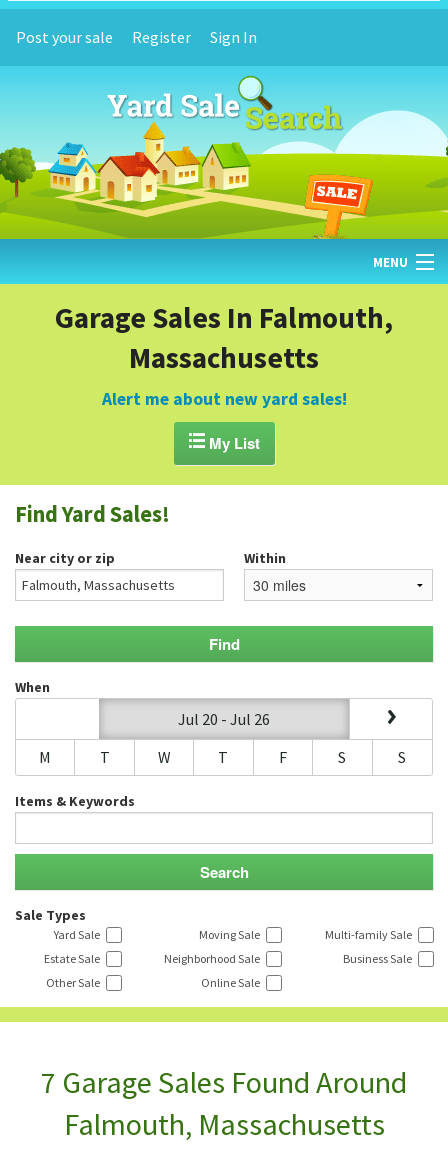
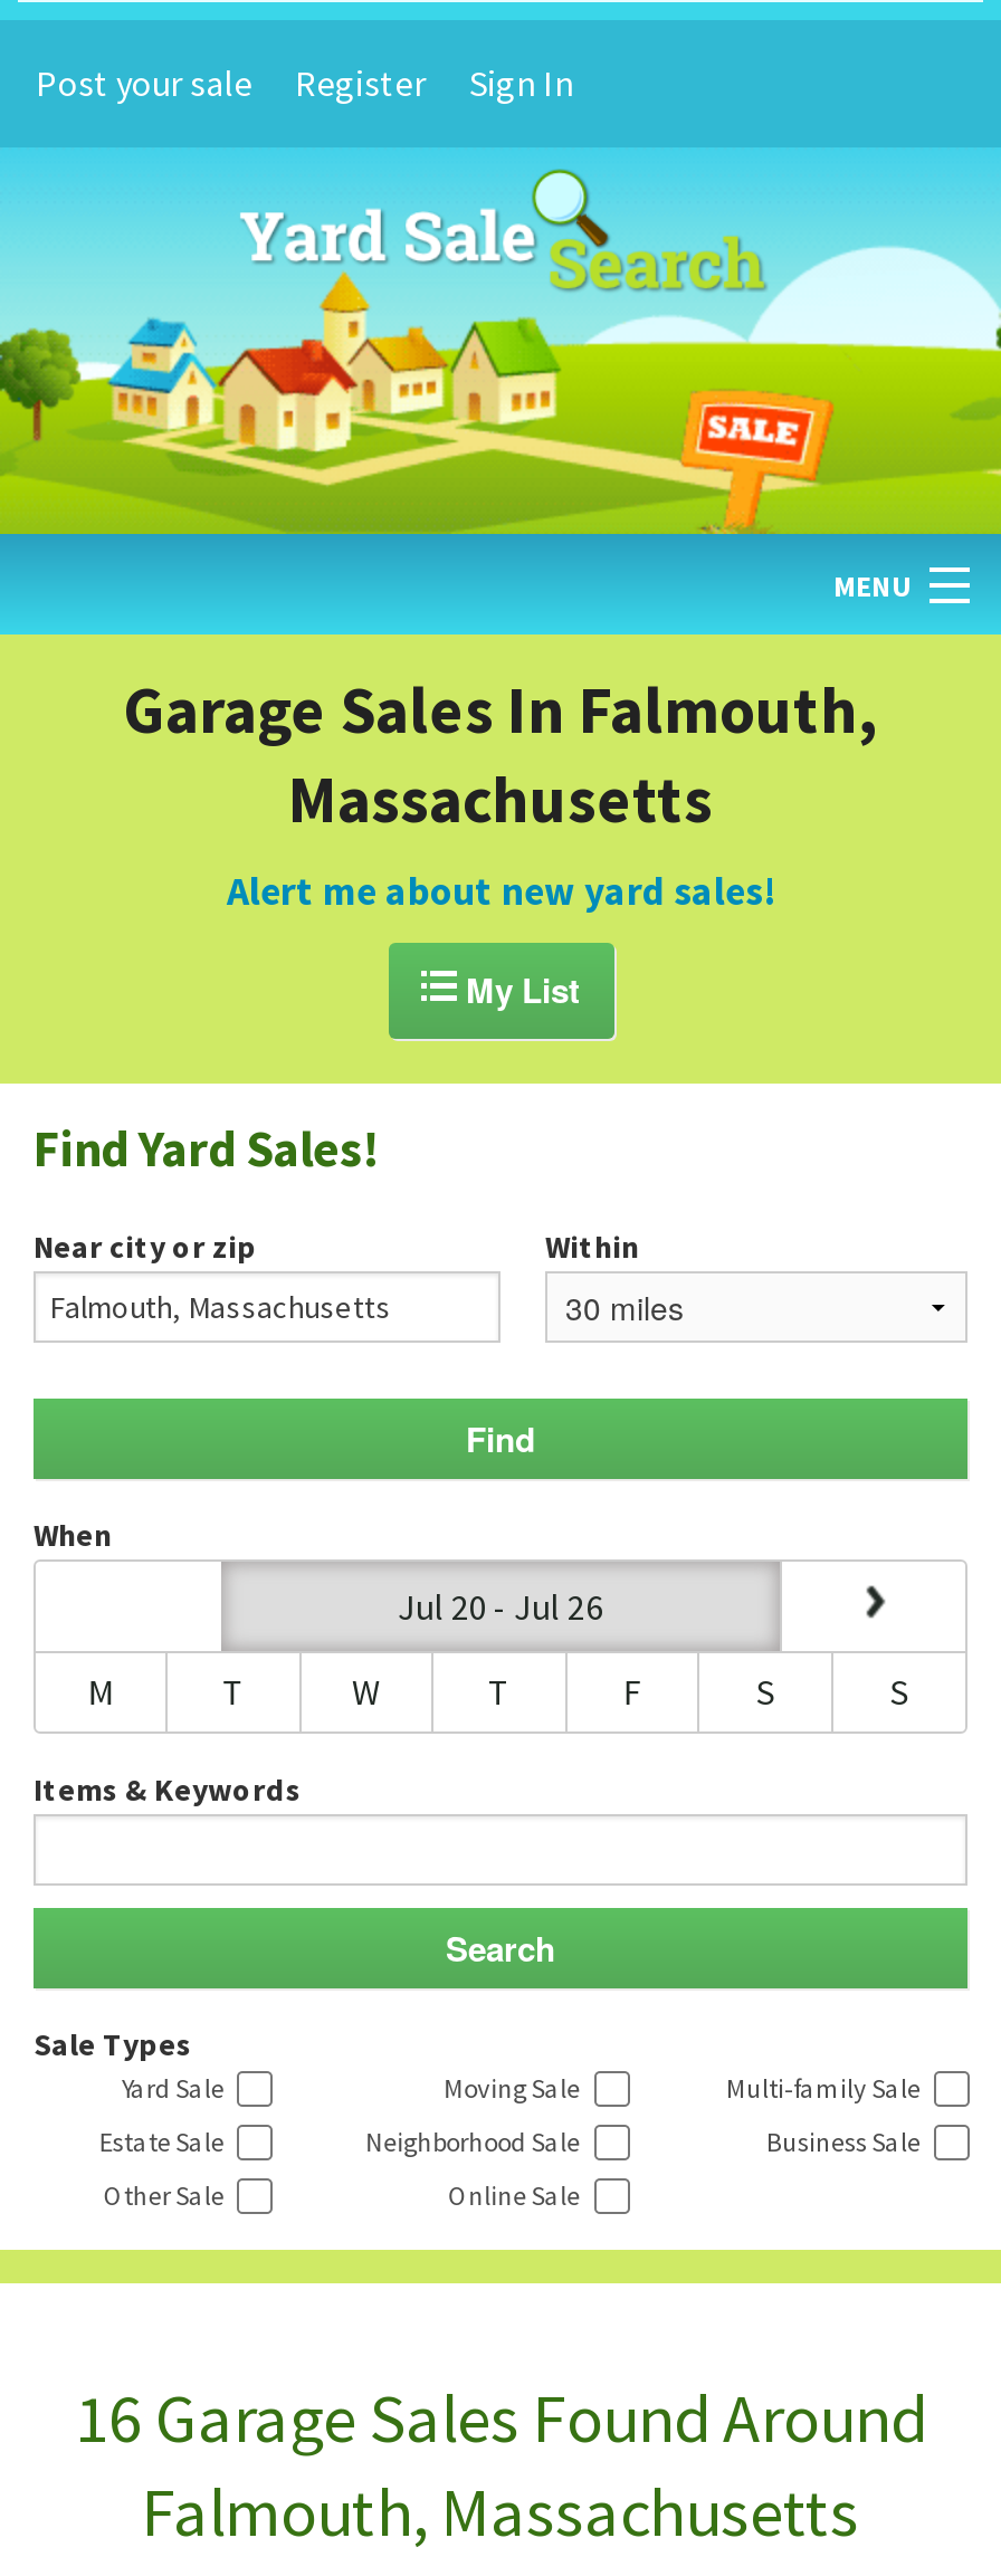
- 7 Garage Sales Found Around
+ 16 Garage Sales Found Around
